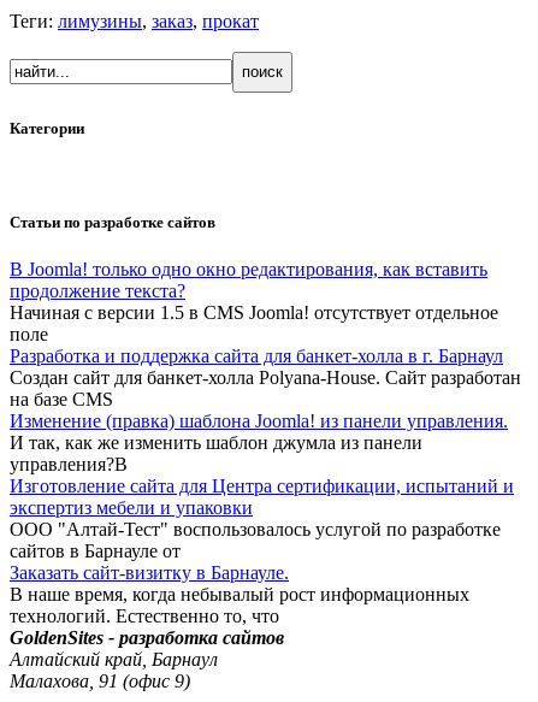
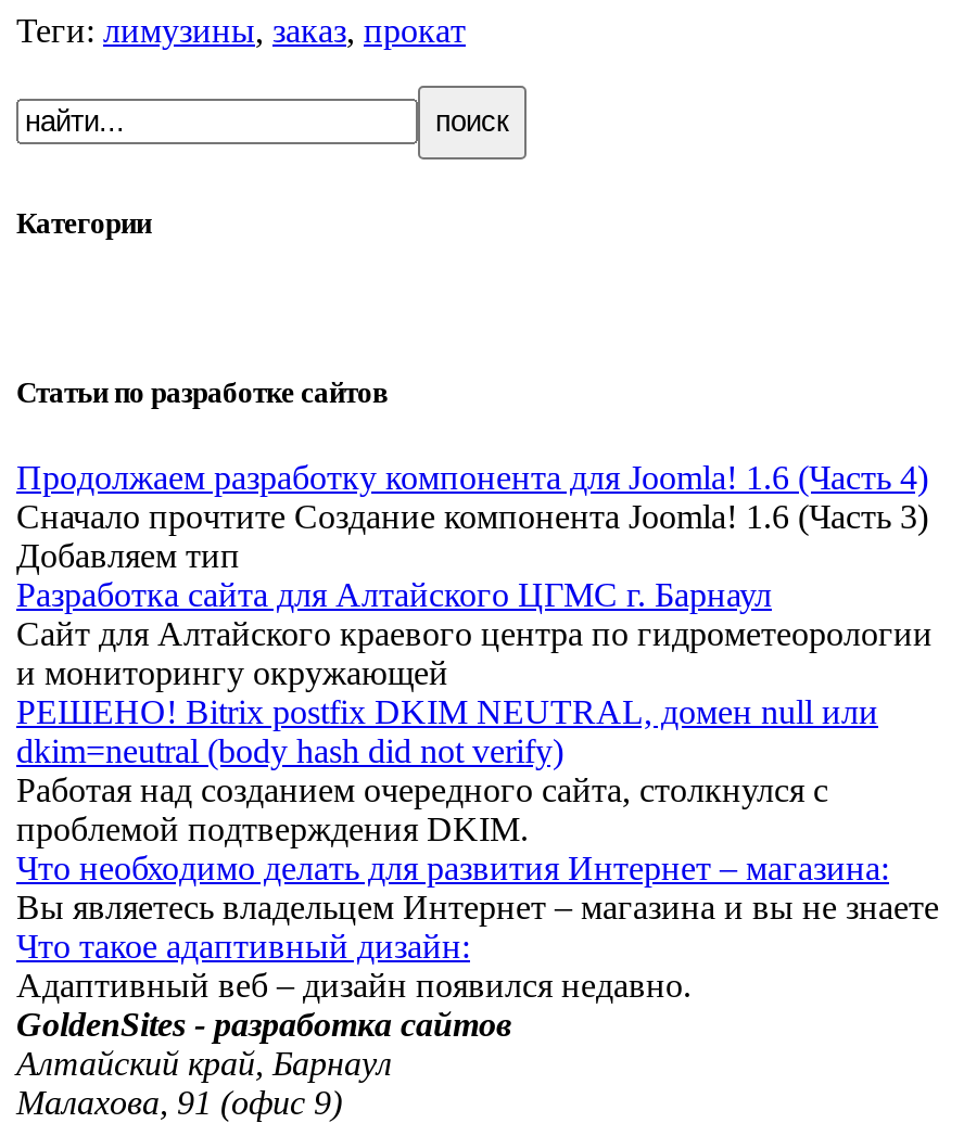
- В Joomla! только одно окно редактирования, как вставить
- продолжение текста?
- Начиная с версии 1.5 в CMS Joomla! отсутствует отдельное
- поле
- Разработка и поддержка сайта для банкет-холла в г. Барнаул
- Создан сайт для банкет-холла Polyana-House. Сайт разработан
- на базе CMS
- Изменение (правка) шаблона Joomla! из панели управления.
- И так, как же изменить шаблон джумла из панели
- управления?В
- Изготовление сайта для Центра сертификации, испытаний и
- экспертиз мебели и упаковки
- ООО "Алтай-Тест" воспользовалось услугой по разработке
- сайтов в Барнауле от
- Заказать сайт-визитку в Барнауле.
- В наше время, когда небывалый рост информационных
- технологий. Естественно то, что
+ Продолжаем разработку компонента для Joomla! 1.6 (Часть 4)
+ Сначало прочтите Создание компонента Joomla! 1.6 (Часть 3)
+ Добавляем тип
+ Разработка сайта для Алтайского ЦГМС г. Барнаул
+ Сайт для Алтайского краевого центра по гидрометеорологии
+ и мониторингу окружающей
+ РЕШЕНО! Bitrix postfix DKIM NEUTRAL, домен null или
+ dkim=neutral (body hash did not verify)
+ Работая над созданием очередного сайта, столкнулся с
+ проблемой подтверждения DKIM.
+ Что необходимо делать для развития Интернет – магазина:
+ Вы являетесь владельцем Интернет – магазина и вы не знаете
+ Что такое адаптивный дизайн:
+ Адаптивный веб – дизайн появился недавно.
